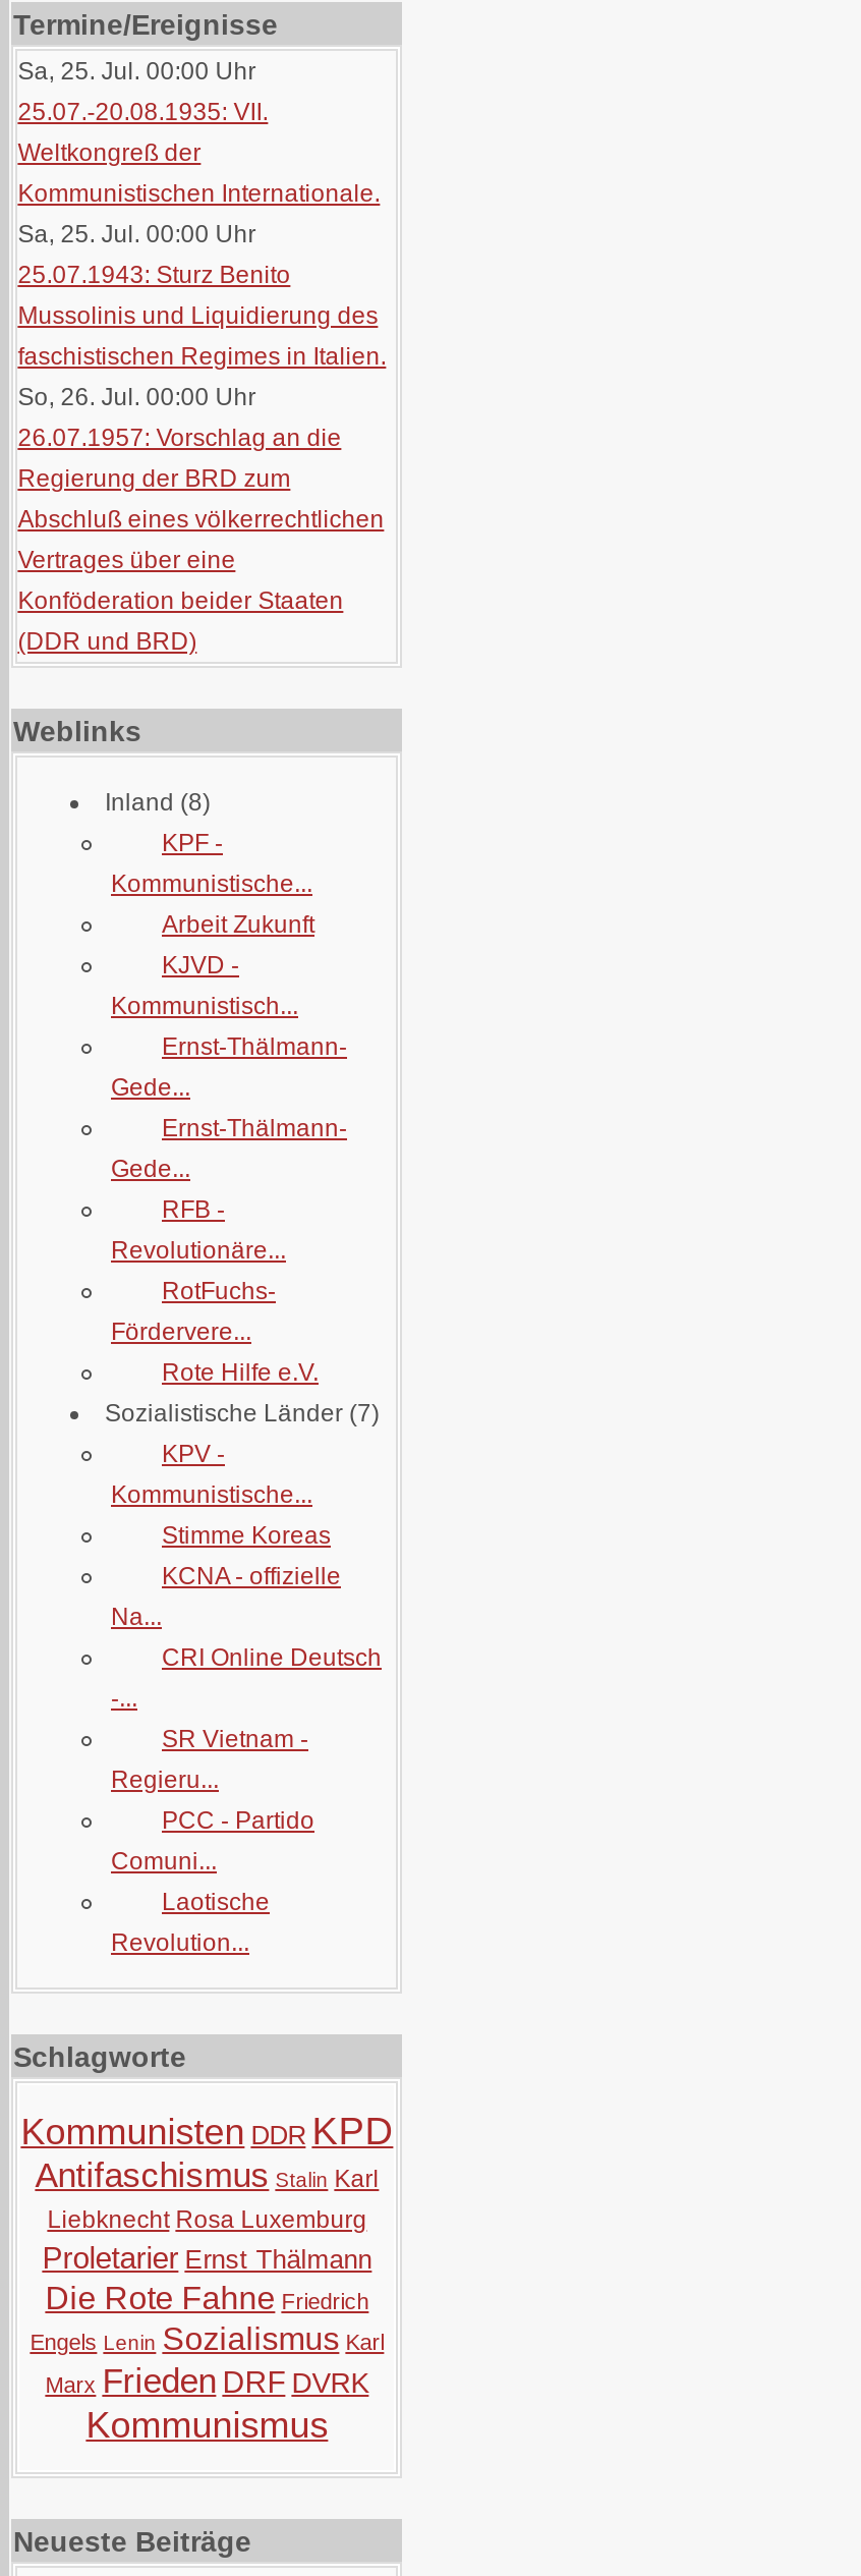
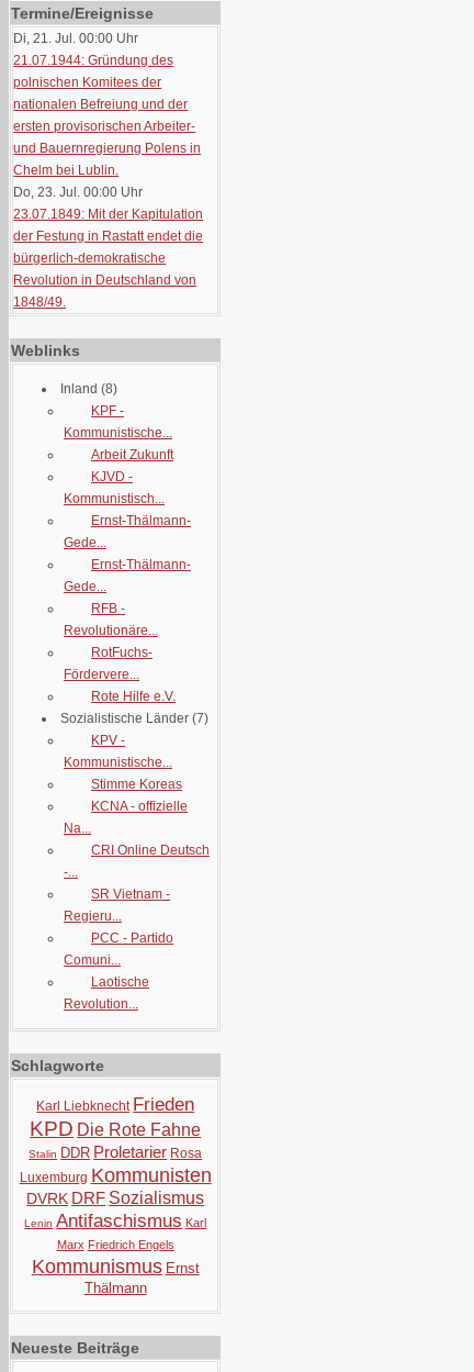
- Sa, 25. Jul. 00:00 Uhr
- 25.07.-20.08.1935: VII.
- Weltkongreß der
- Kommunistischen Internationale.
- Sa, 25. Jul. 00:00 Uhr
- 25.07.1943: Sturz Benito
- Mussolinis und Liquidierung des
- faschistischen Regimes in Italien.
- So, 26. Jul. 00:00 Uhr
- 26.07.1957: Vorschlag an die
- Regierung der BRD zum
- Abschluß eines völkerrechtlichen
- Vertrages über eine
- Konföderation beider Staaten
- (DDR und BRD)
+ Di, 21. Jul. 00:00 Uhr
+ 21.07.1944: Gründung des
+ polnischen Komitees der
+ nationalen Befreiung und der
+ ersten provisorischen Arbeiter-
+ und Bauernregierung Polens in
+ Chelm bei Lublin.
+ Do, 23. Jul. 00:00 Uhr
+ 23.07.1849: Mit der Kapitulation
+ der Festung in Rastatt endet die
+ bürgerlich-demokratische
+ Revolution in Deutschland von
+ 1848/49.

moved up: Weblinks | Inland (8) | KPF - | ... | Revolution... | Schlagworte

- Kommunisten DDR KPD
- Antifaschismus Stalin Karl
- Liebknecht Rosa Luxemburg
- Proletarier Ernst Thälmann
- Die Rote Fahne Friedrich
- Engels Lenin Sozialismus Karl
- Marx Frieden DRF DVRK
- Kommunismus
+ Karl Liebknecht Frieden
+ KPD Die Rote Fahne
+ Stalin DDR Proletarier Rosa
+ Luxemburg Kommunisten
+ DVRK DRF Sozialismus
+ Lenin Antifaschismus Karl
+ Marx Friedrich Engels
+ Kommunismus Ernst
+ Thälmann
